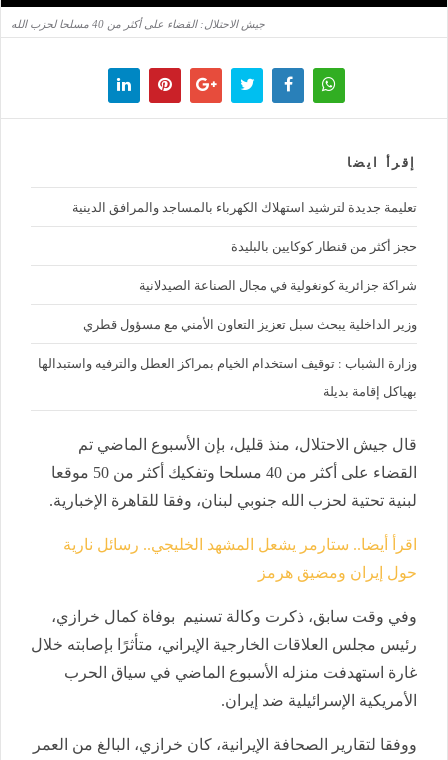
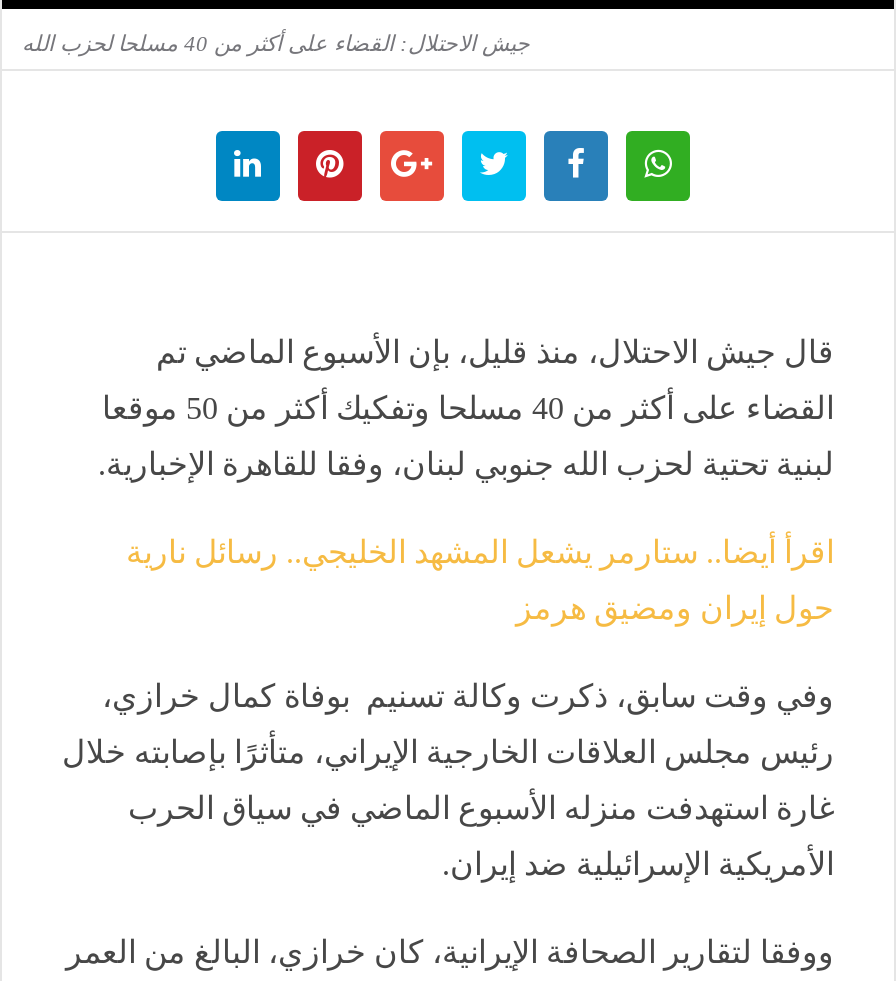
- إقرأ ايضا
- تعليمة جديدة لترشيد استهلاك الكهرباء بالمساجد والمرافق الدينية
- حجز أكثر من قنطار كوكايين بالبليدة
- شراكة جزائرية كونغولية في مجال الصناعة الصيدلانية
- وزير الداخلية يبحث سبل تعزيز التعاون الأمني مع مسؤول قطري
- وزارة الشباب : توقيف استخدام الخيام بمراكز العطل والترفيه واستبدالها
- بهياكل إقامة بديلة
